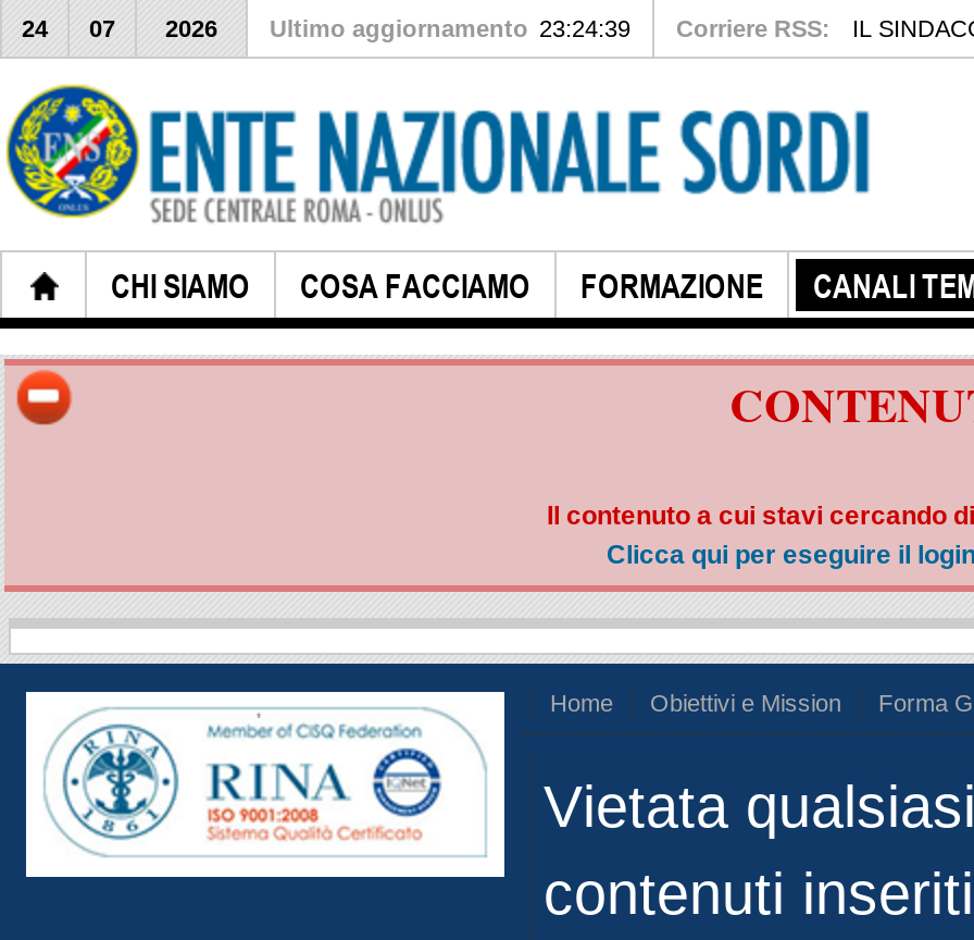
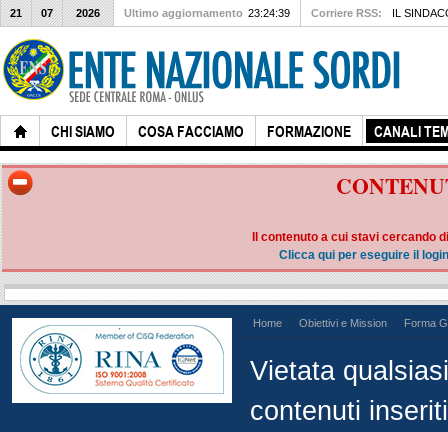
- 24
+ 21
